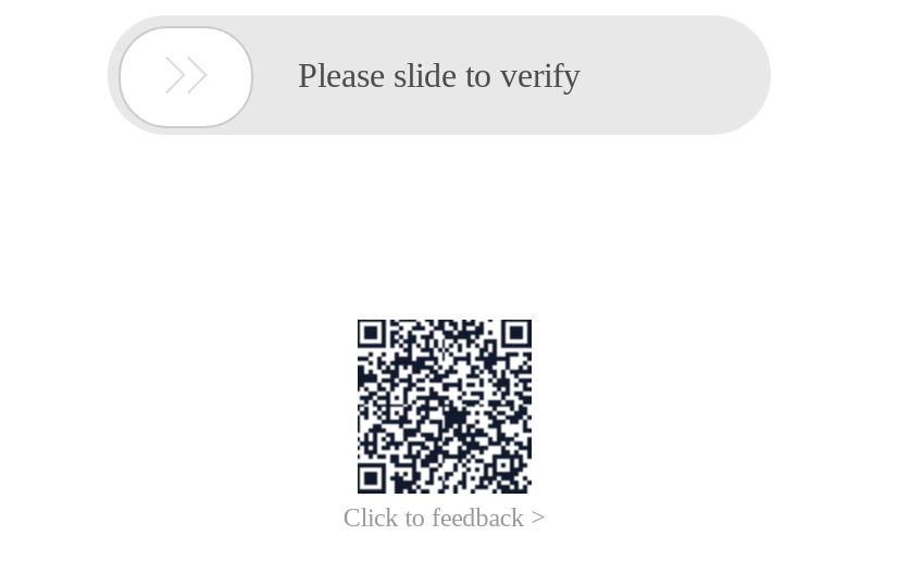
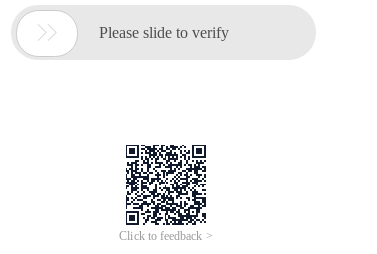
- [image]
+ [image]
